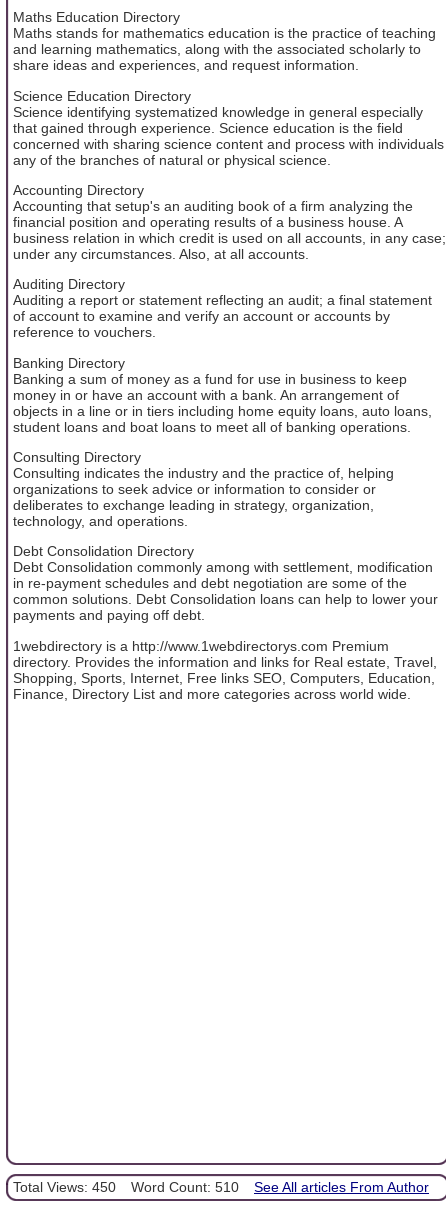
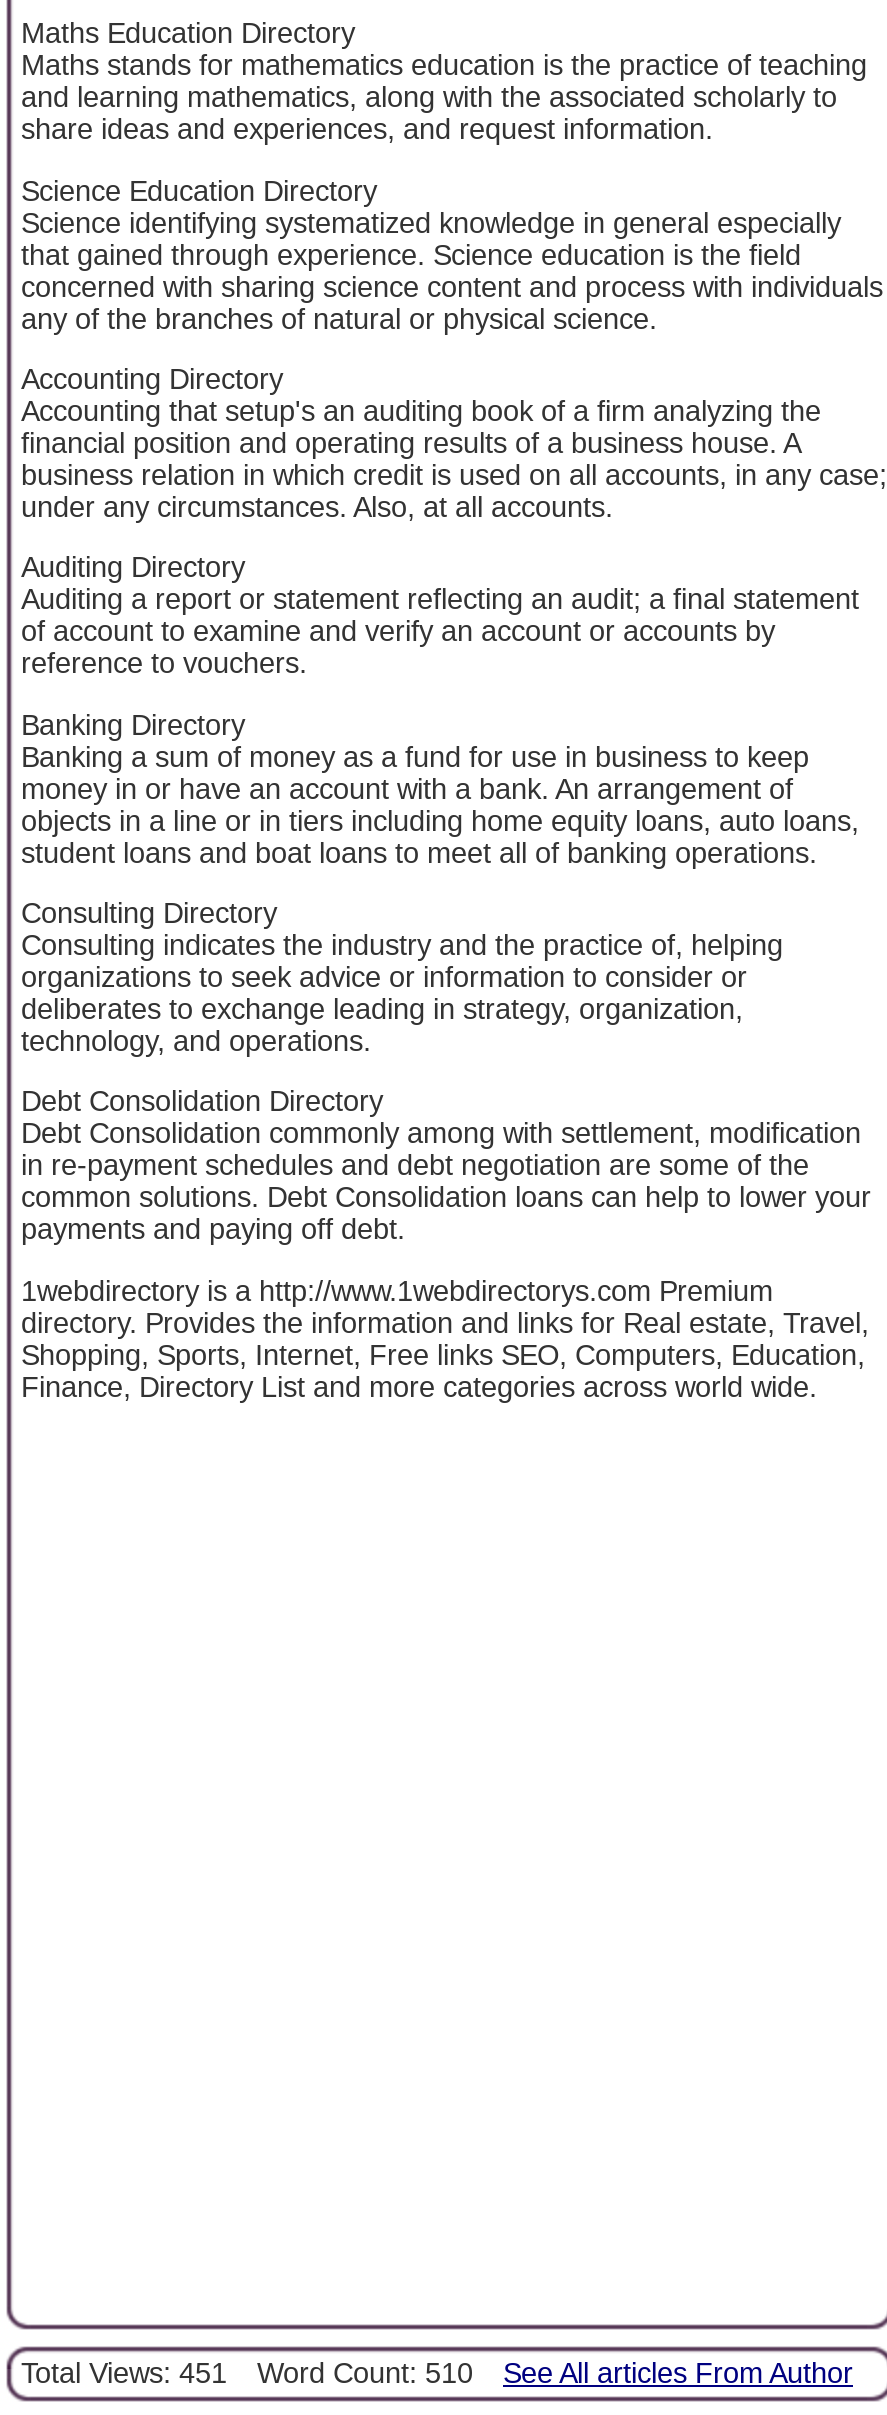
- Total Views: 450 Word Count: 510 See All articles From Author
+ Total Views: 451 Word Count: 510 See All articles From Author
